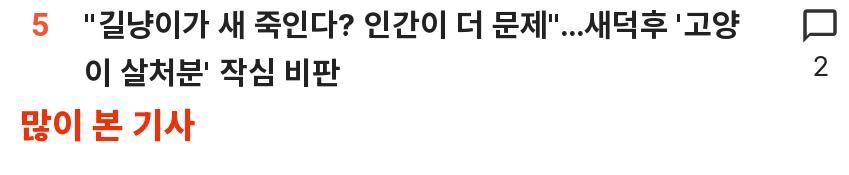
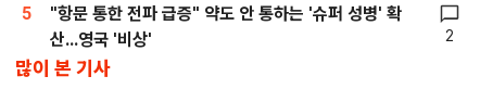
- "길냥이가 새 죽인다? 인간이 더 문제"...새덕후 '고양
- 이 살처분' 작심 비판
+ "항문 통한 전파 급증" 약도 안 통하는 '슈퍼 성병' 확
+ 산...영국 '비상'
